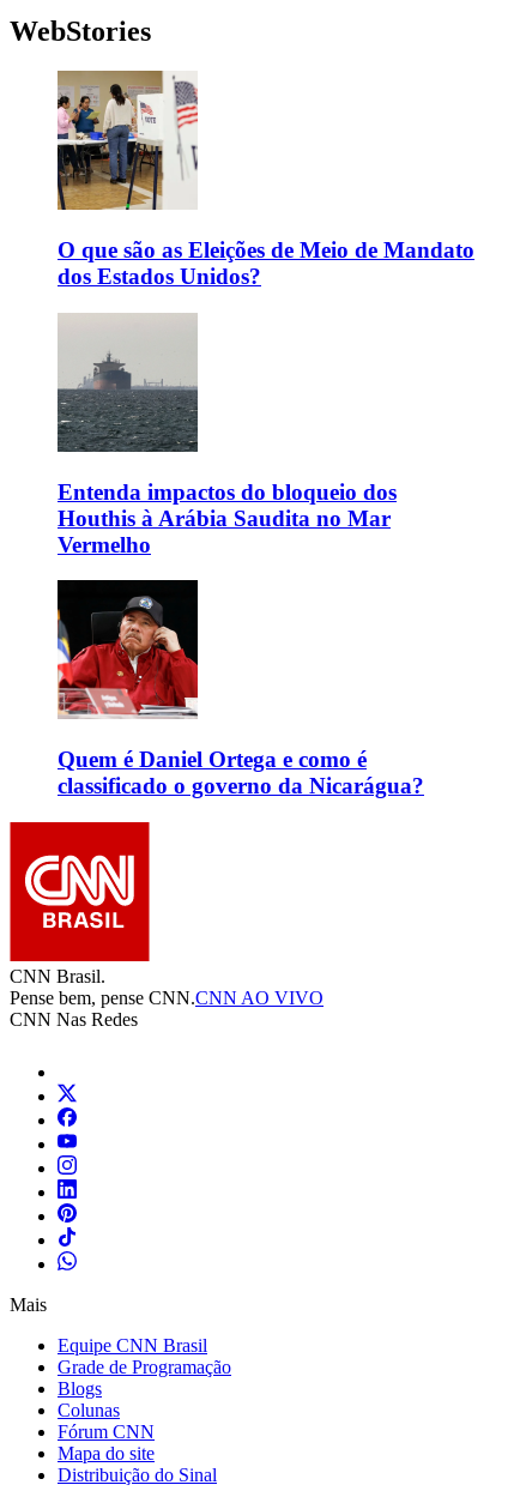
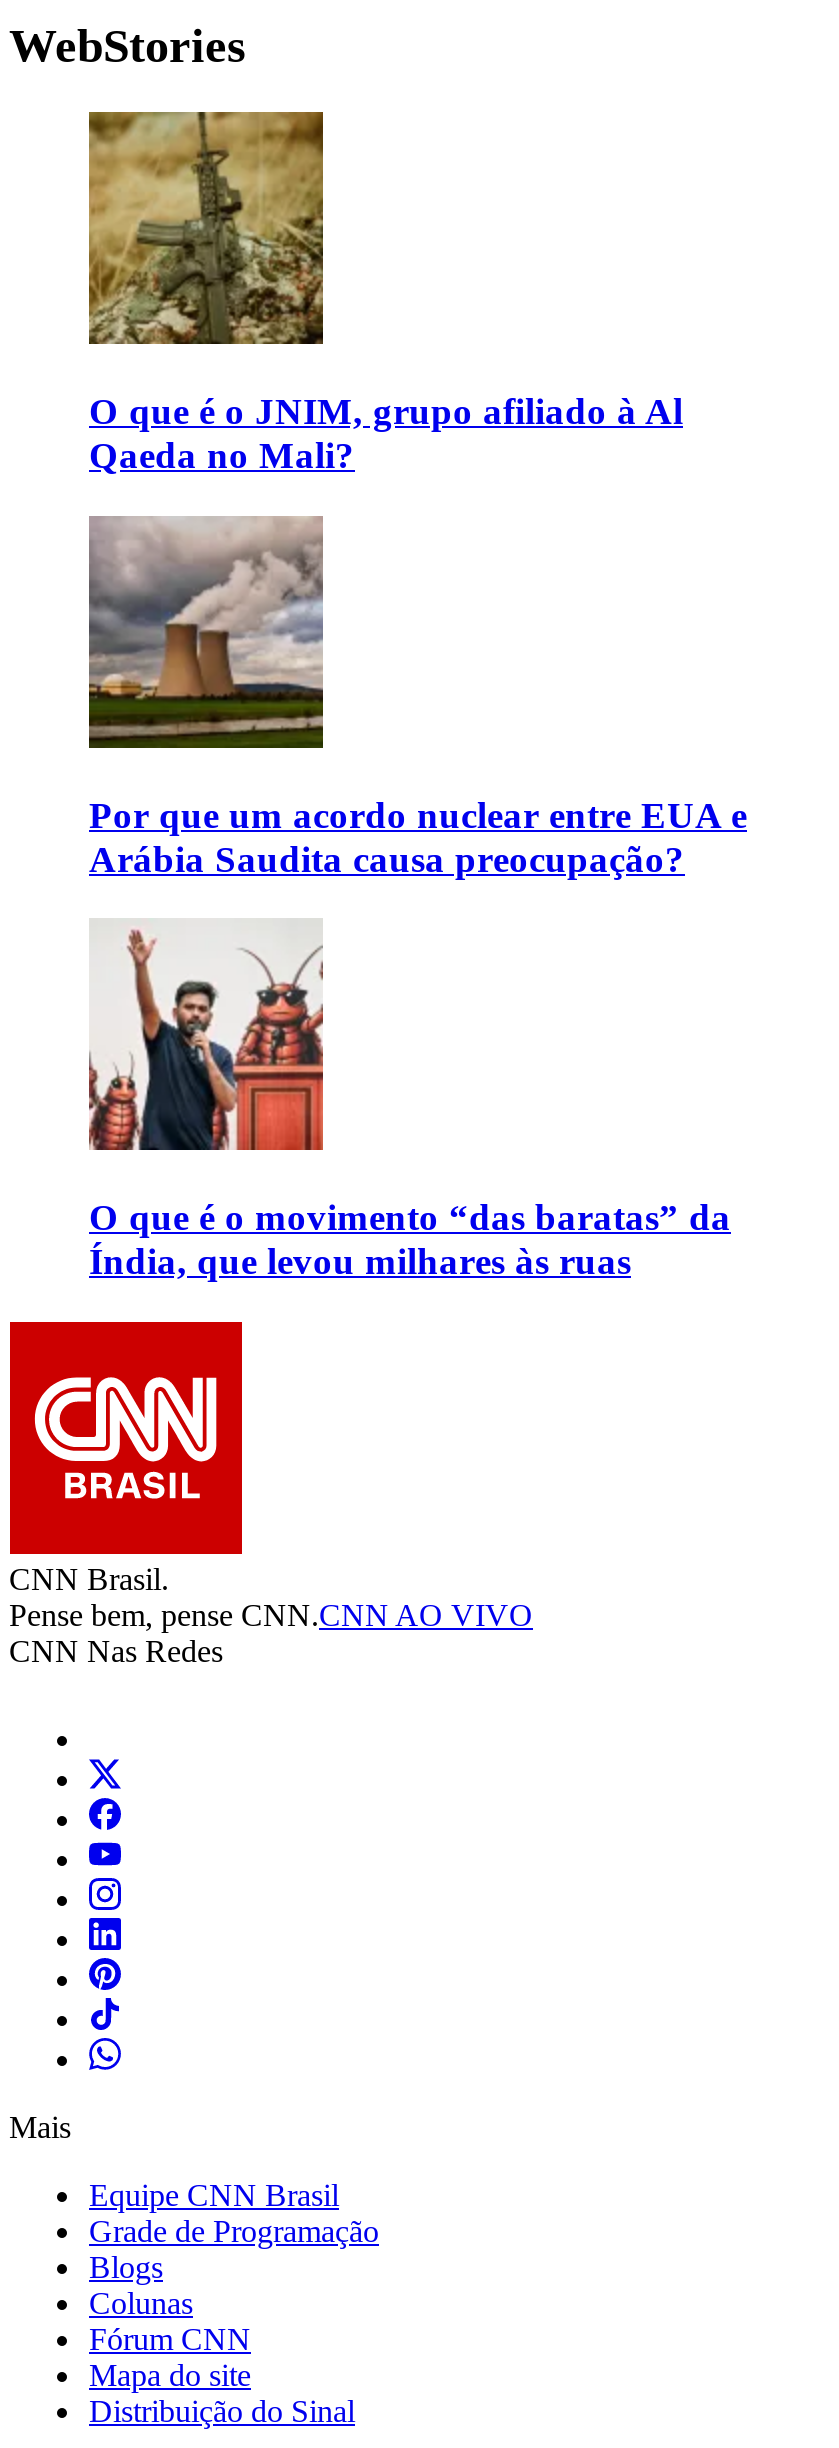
- [image]
- O que são as Eleições de Meio de Mandato
- dos Estados Unidos?
+ [image]
+ O que é o JNIM, grupo afiliado à Al
+ Qaeda no Mali?

- [image]
- Entenda impactos do bloqueio dos
- Houthis à Arábia Saudita no Mar
- Vermelho
+ [image]
+ Por que um acordo nuclear entre EUA e
+ Arábia Saudita causa preocupação?

- [image]
- Quem é Daniel Ortega e como é
- classificado o governo da Nicarágua?
+ [image]
+ O que é o movimento “das baratas” da
+ Índia, que levou milhares às ruas
